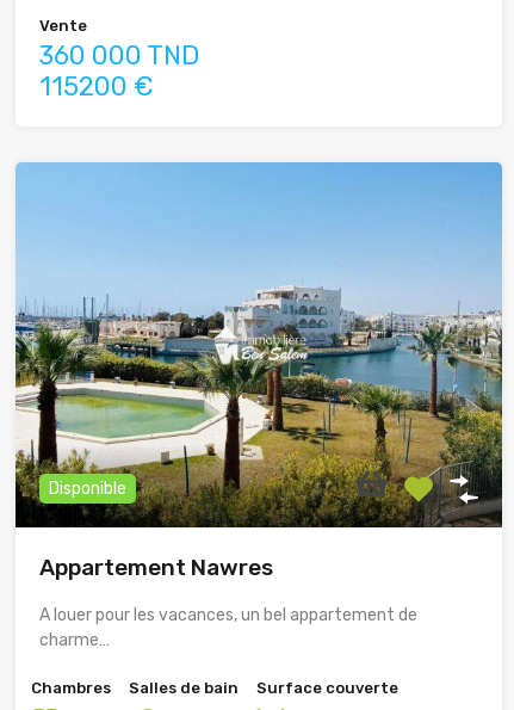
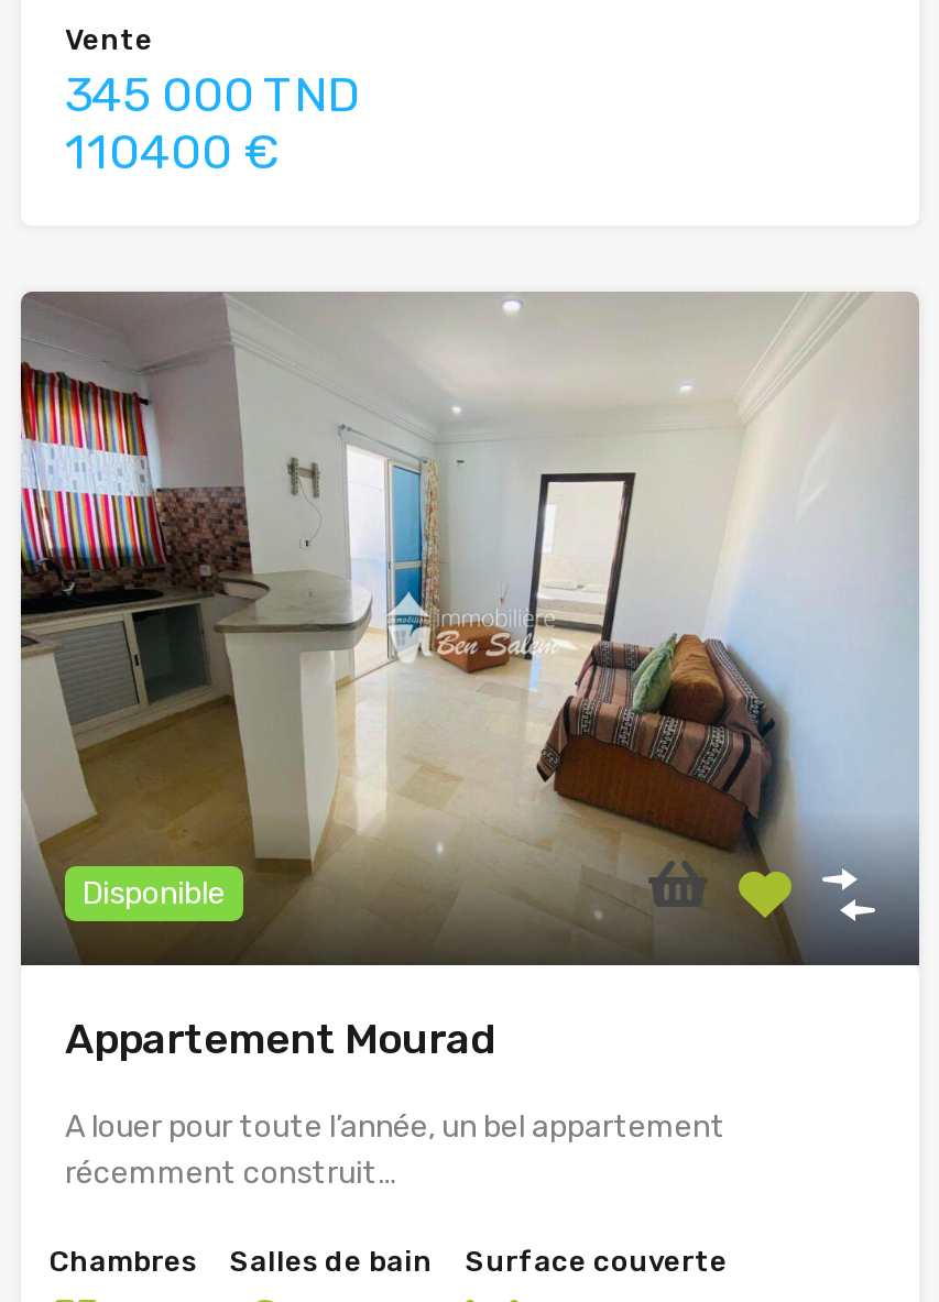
- 360 000 TND
+ 345 000 TND

- 115200 €
+ 110400 €

- [image]
- Appartement Nawres
+ [image]
+ Appartement Mourad

- A louer pour les vacances, un bel appartement de
- charme…
+ A louer pour toute l’année, un bel appartement
+ récemment construit…
